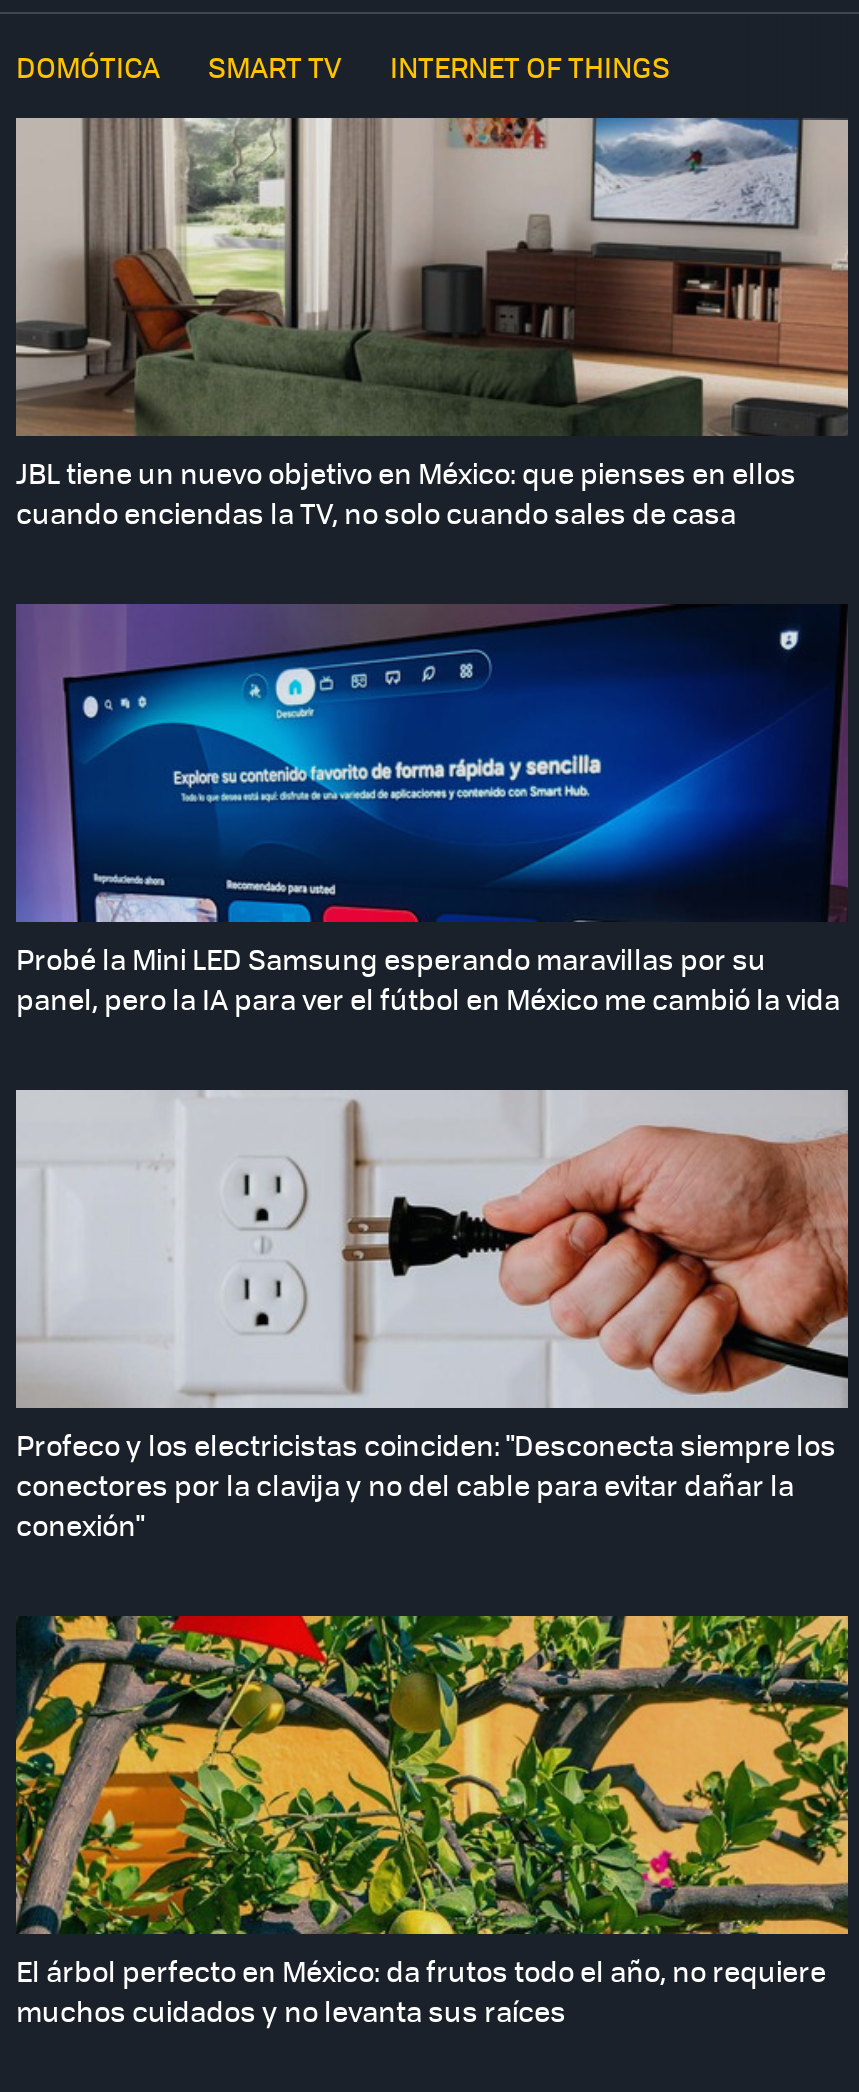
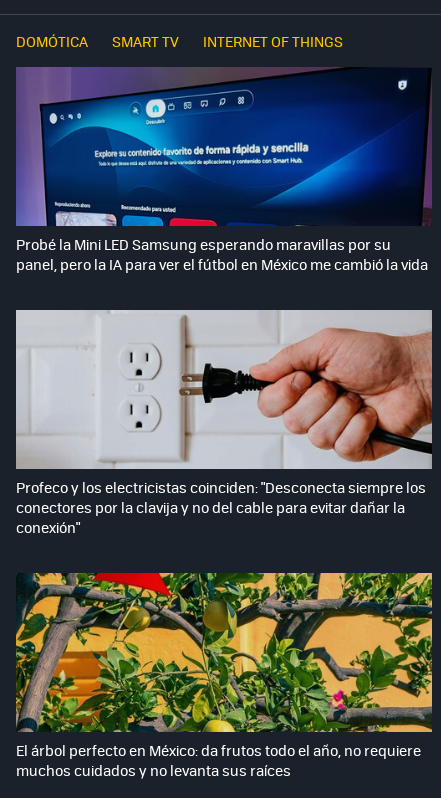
- [image]
- JBL tiene un nuevo objetivo en México: que pienses en ellos
- cuando enciendas la TV, no solo cuando sales de casa
